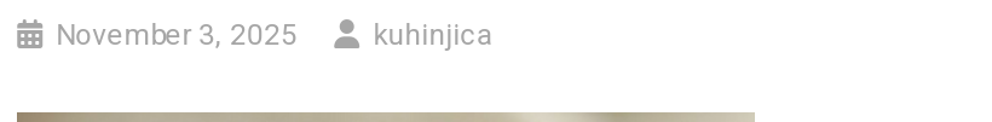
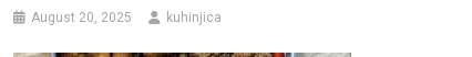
- November 3, 2025
+ August 20, 2025
